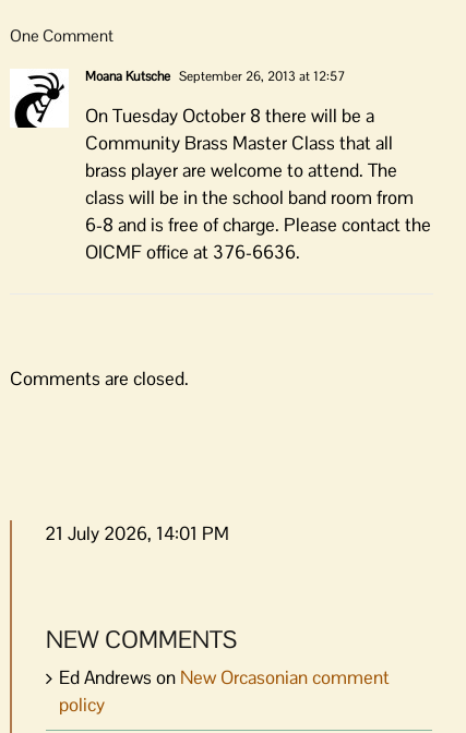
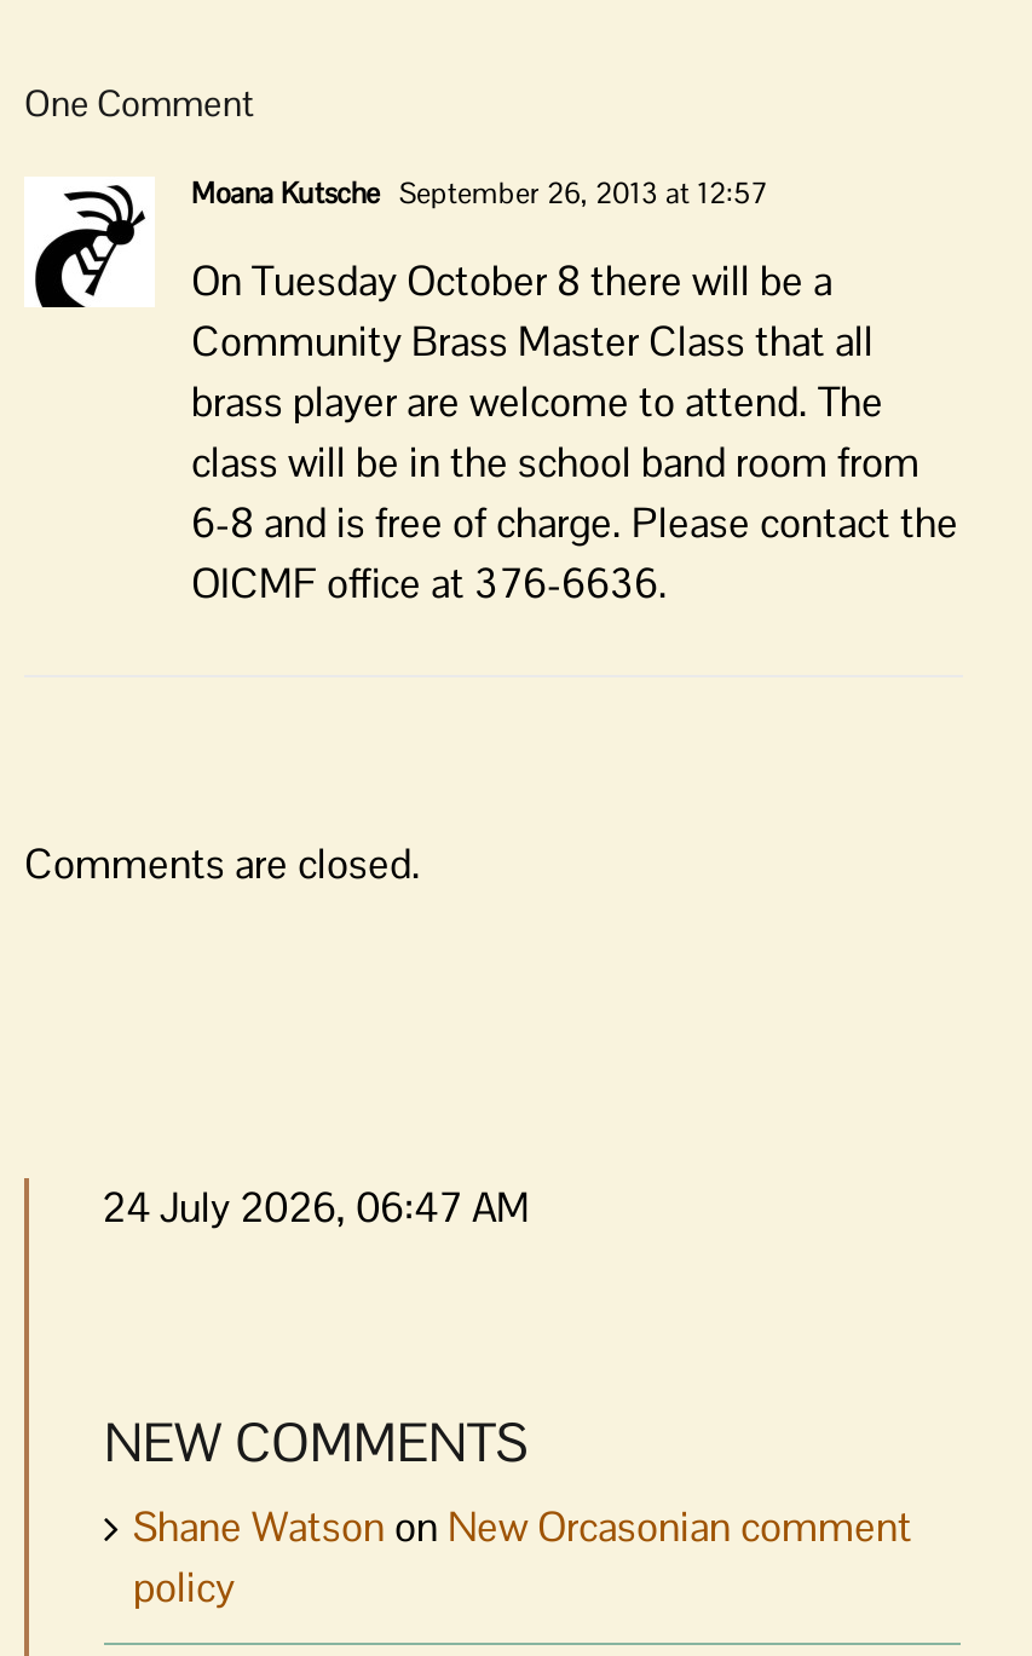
- 21 July 2026, 14:01 PM
+ 24 July 2026, 06:47 AM

- Ed Andrews on New Orcasonian comment
+ Shane Watson on New Orcasonian comment
